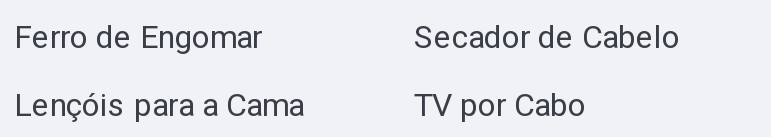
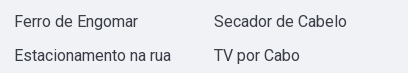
- Lençóis para a Cama
+ Estacionamento na rua
